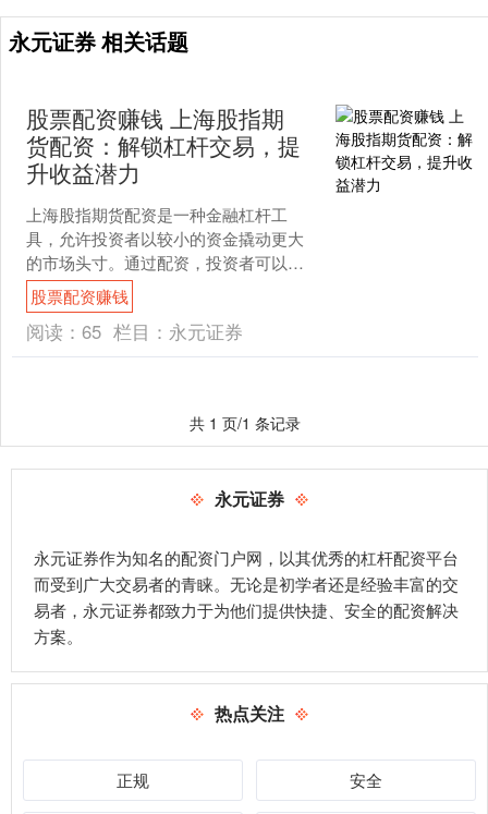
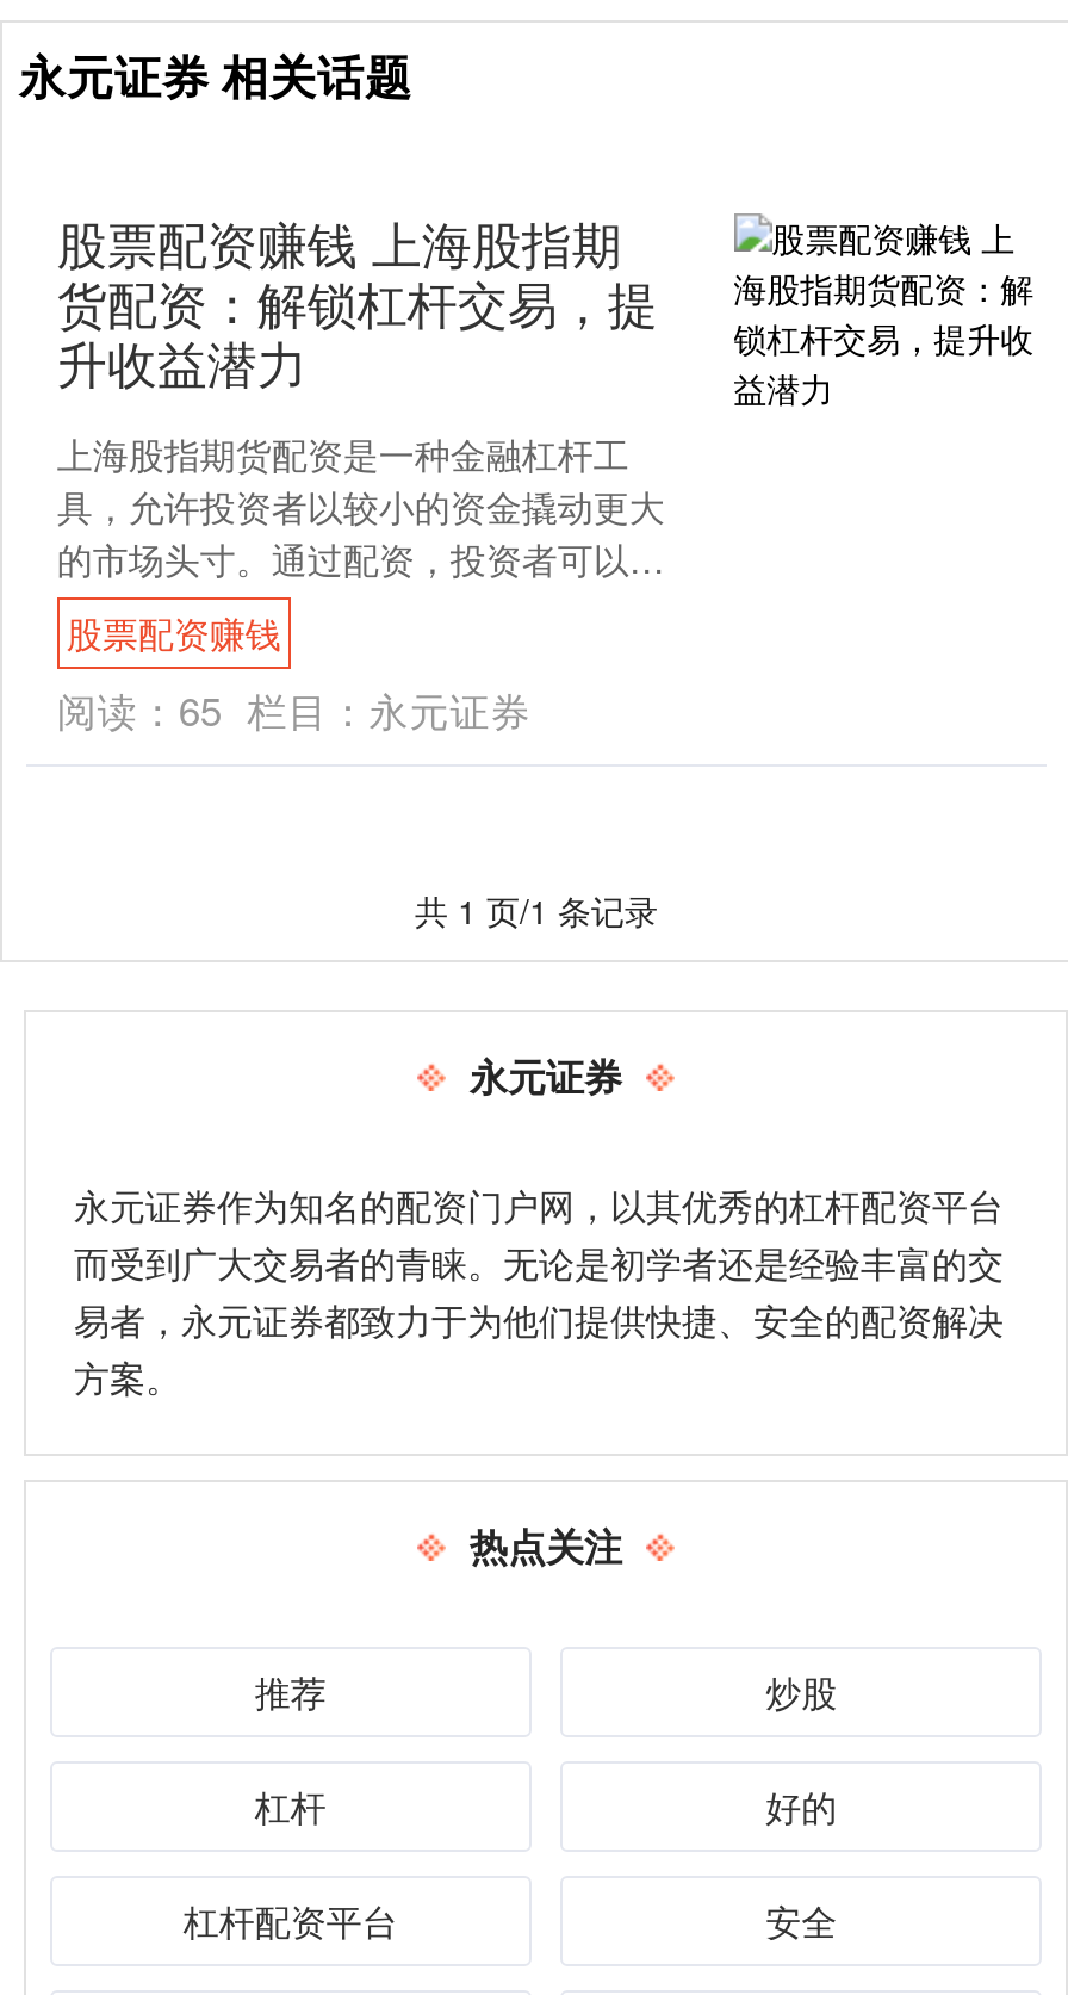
- 正规
+ 推荐
+ 炒股
+ 杠杆
+ 好的
+ 杠杆配资平台
